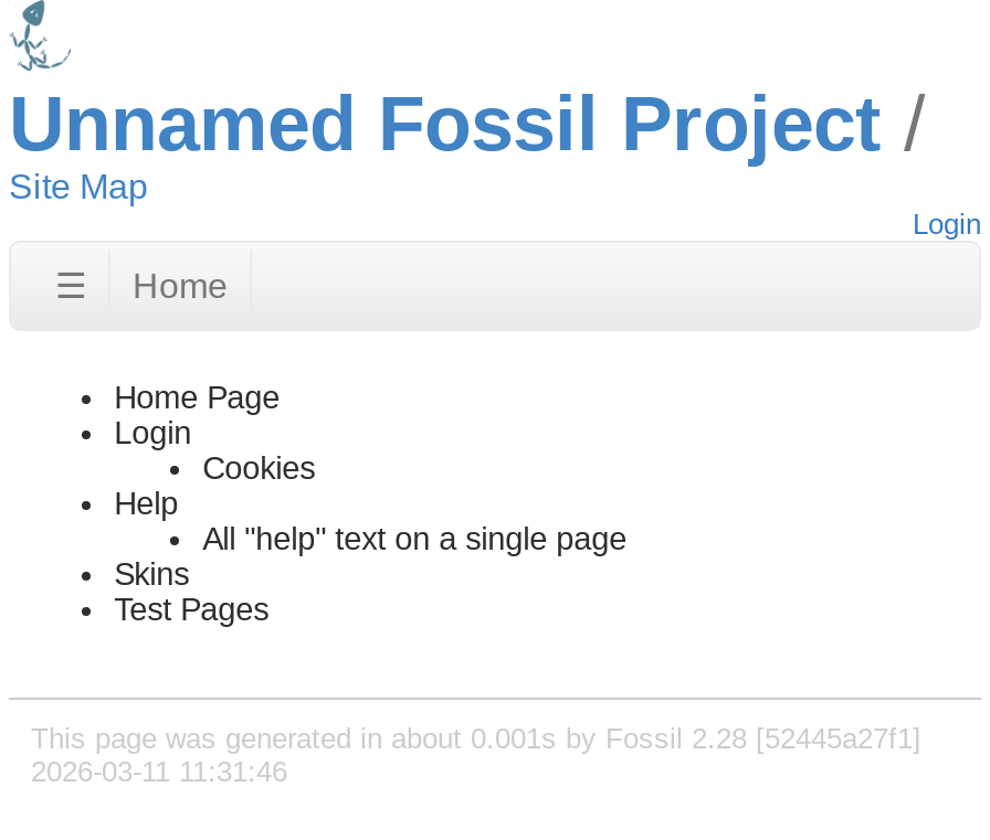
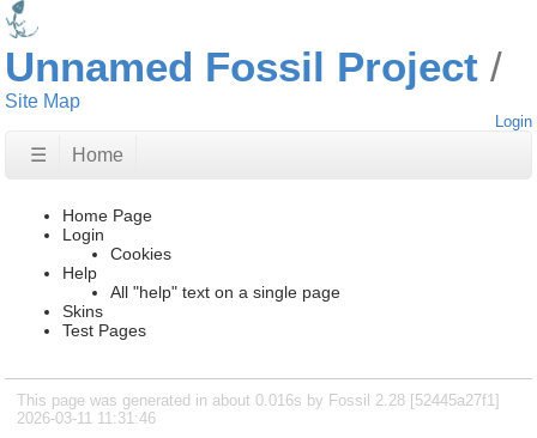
- This page was generated in about 0.001s by Fossil 2.28 [52445a27f1]
+ This page was generated in about 0.016s by Fossil 2.28 [52445a27f1]
